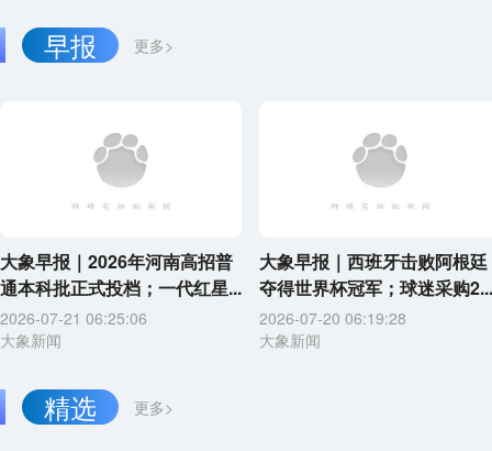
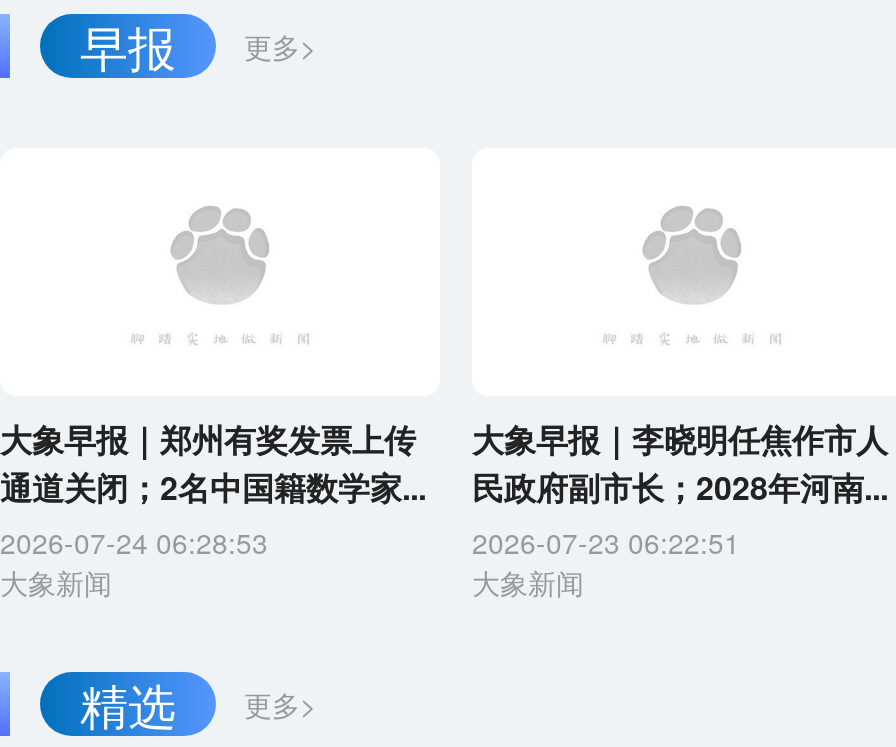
- 大象早报｜2026年河南高招普
- 通本科批正式投档；一代红星...
- 2026-07-21 06:25:06
+ 大象早报｜郑州有奖发票上传
+ 通道关闭；2名中国籍数学家...
+ 2026-07-24 06:28:53

- 大象早报｜西班牙击败阿根廷
- 夺得世界杯冠军；球迷采购2...
- 2026-07-20 06:19:28
+ 大象早报｜李晓明任焦作市人
+ 民政府副市长；2028年河南...
+ 2026-07-23 06:22:51
